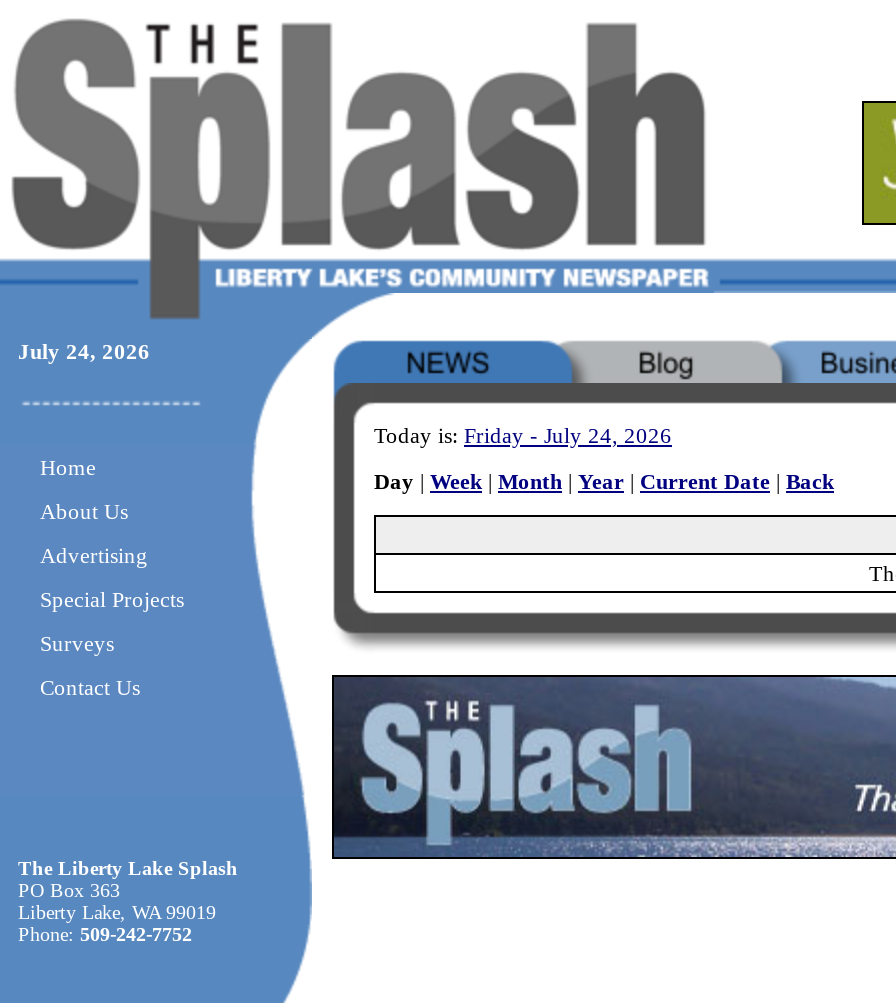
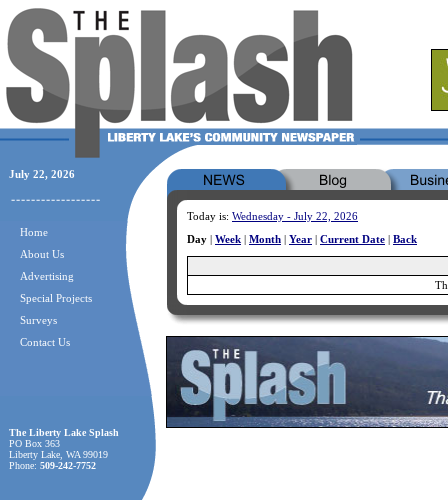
- July 24, 2026
+ July 22, 2026

- Today is: Friday - July 24, 2026
+ Today is: Wednesday - July 22, 2026
